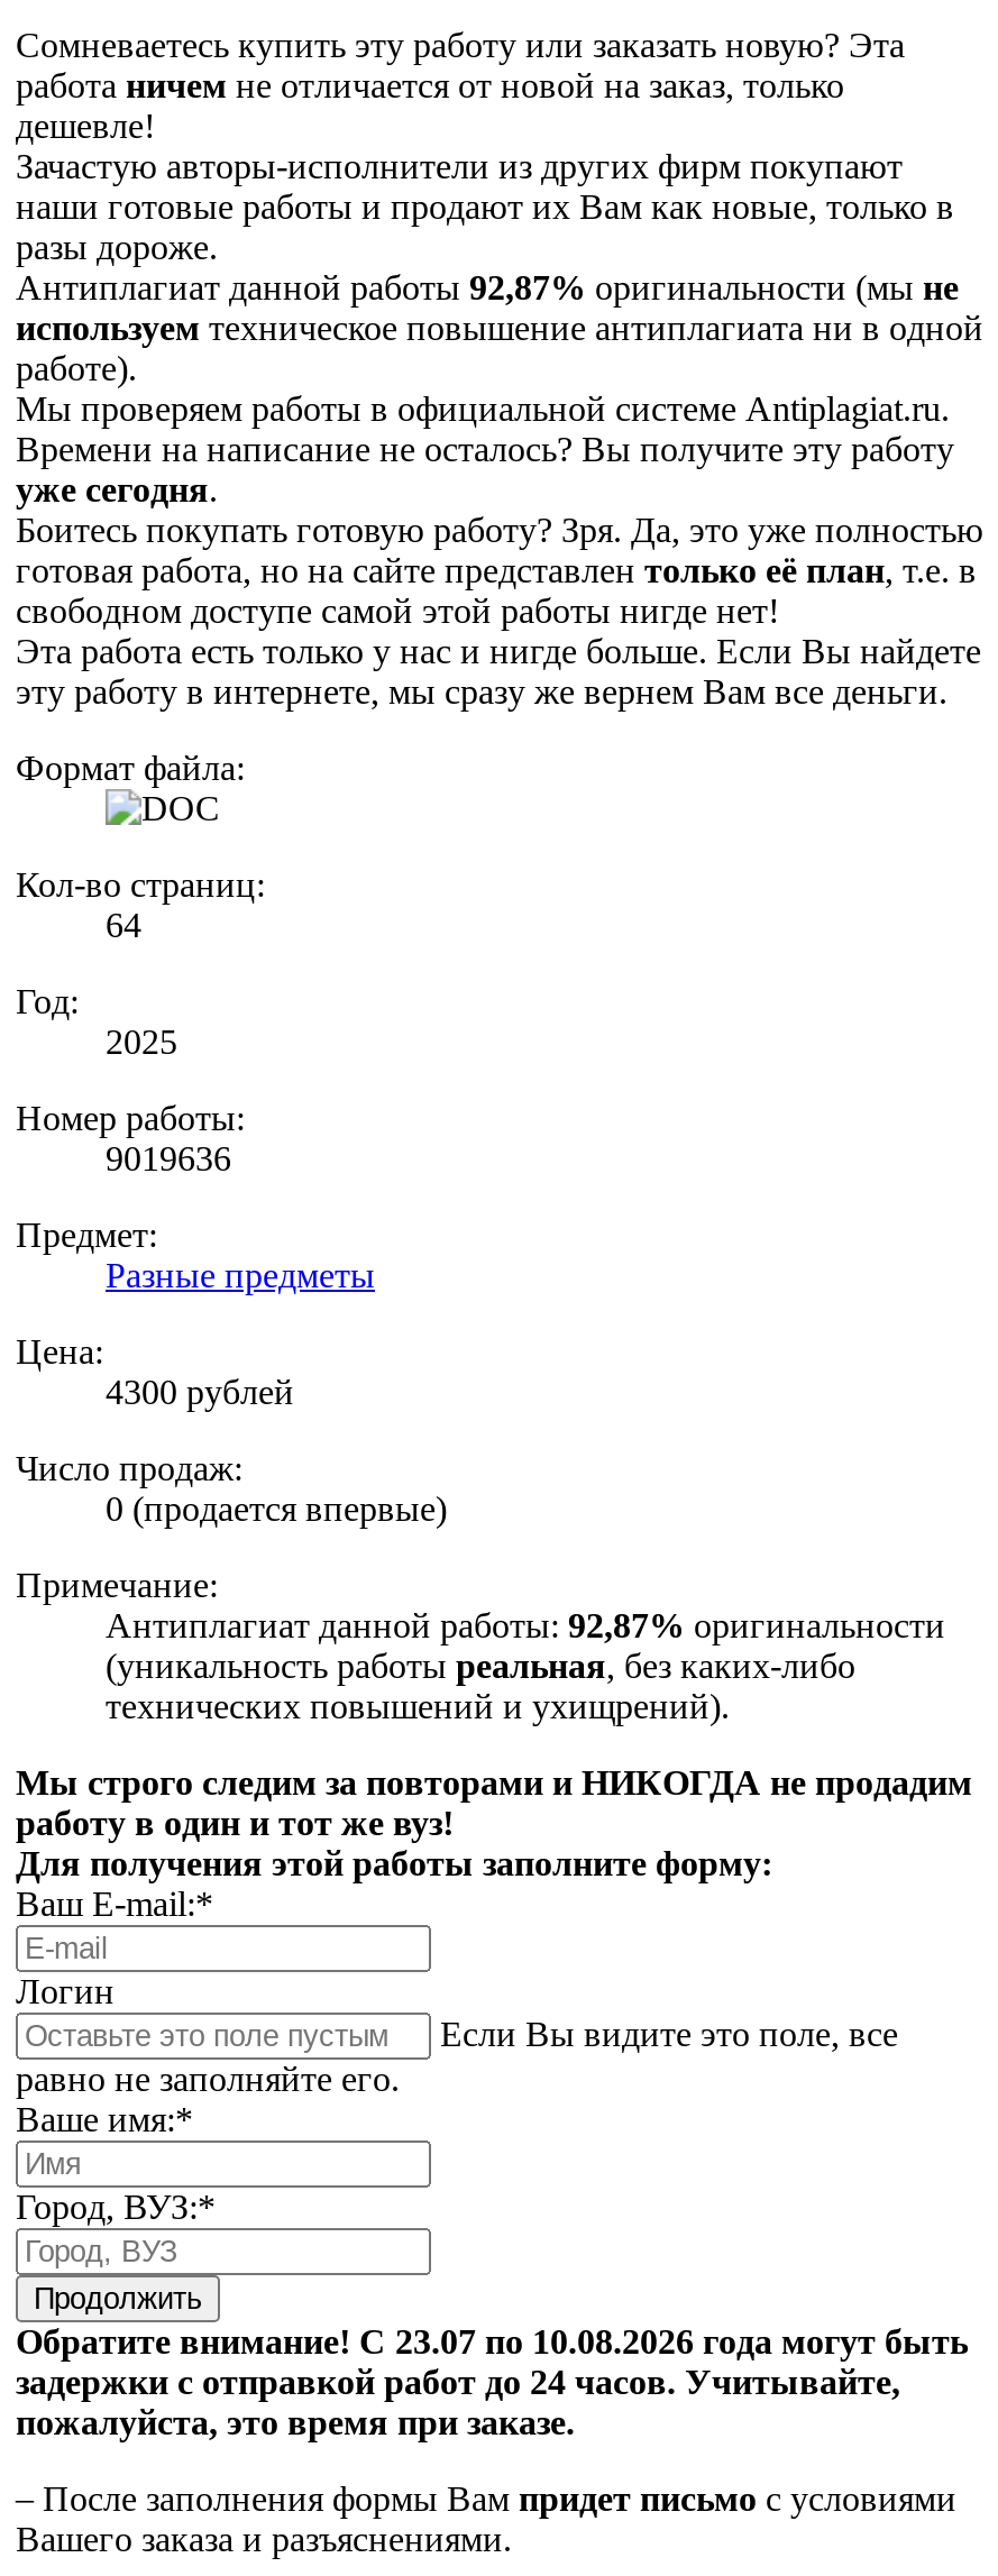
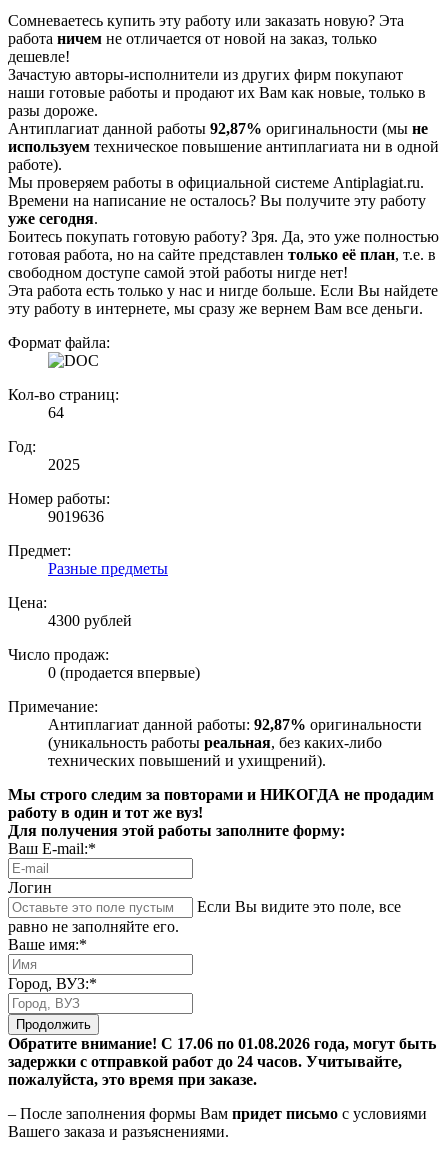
- Обратите внимание! С 23.07 по 10.08.2026 года могут быть
+ Обратите внимание! С 17.06 по 01.08.2026 года, могут быть
